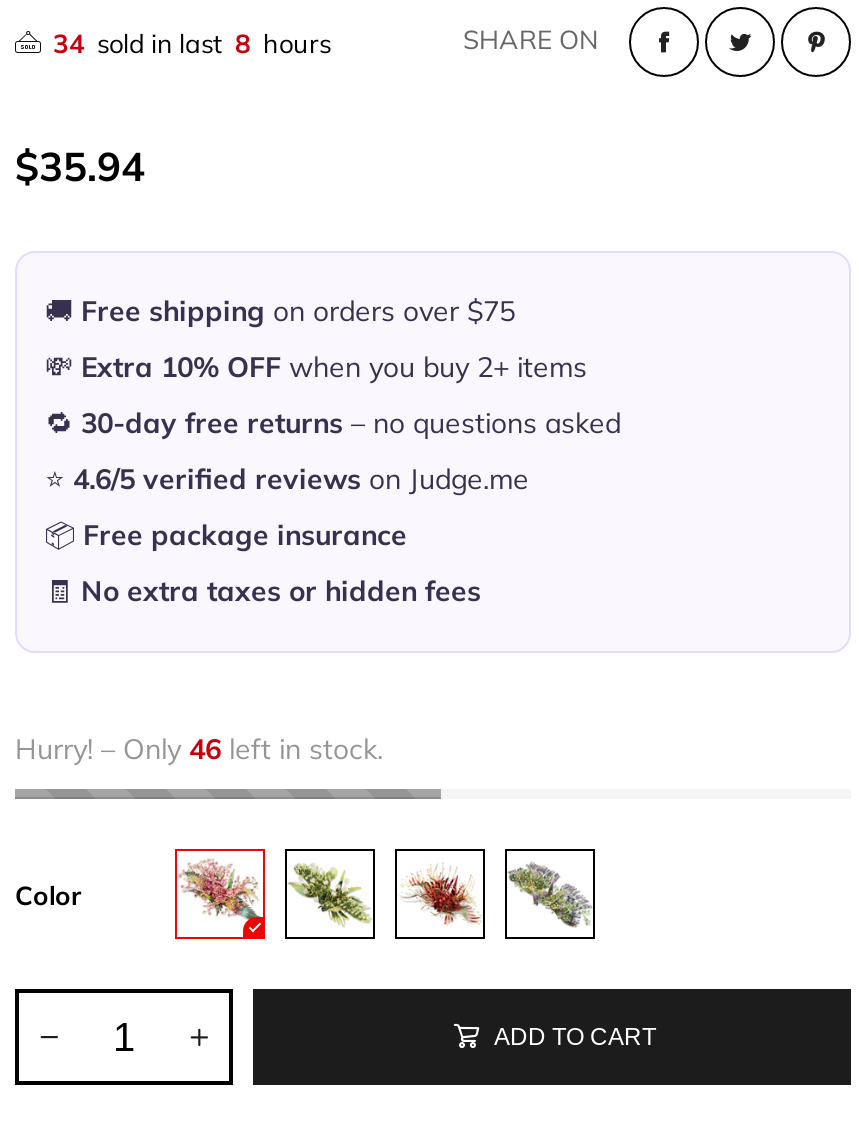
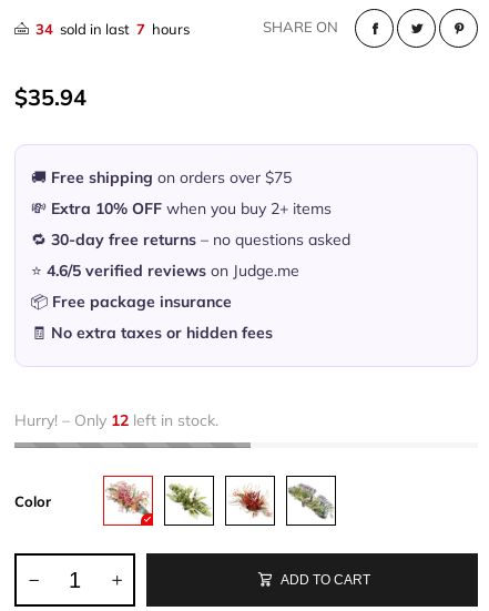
- 34 sold in last 8 hours
+ 34 sold in last 7 hours

- Hurry! – Only 46 left in stock.
+ Hurry! – Only 12 left in stock.
